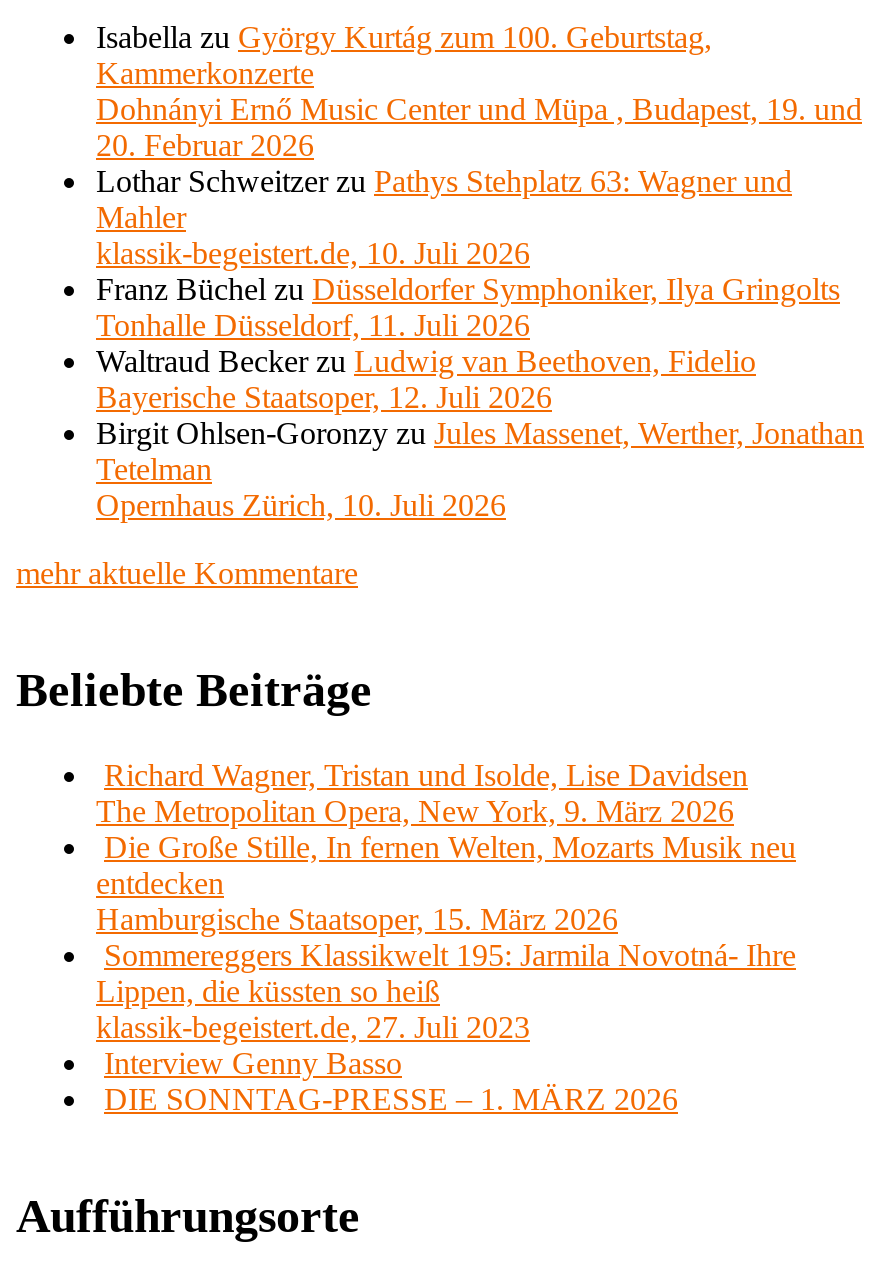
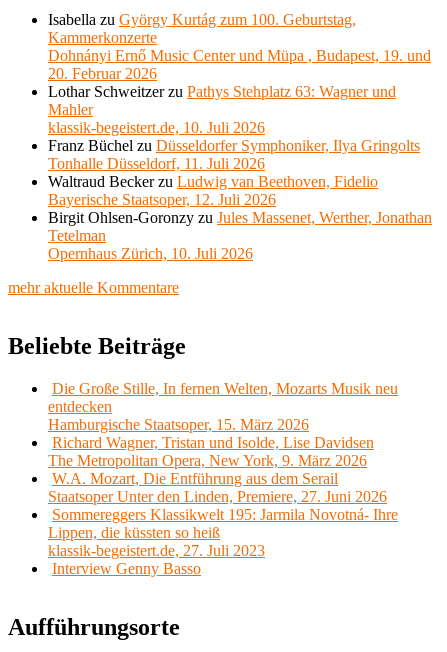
moved down: Richard Wagner, Tristan und Isolde, Lise Davidsen | The Metropolitan Opera, New York, 9. März 2026

moved up: Die Große Stille, In fernen Welten, Mozarts Musik neu | entdecken | Hamburgische Staatsoper, 15. März 2026

+ W.A. Mozart, Die Entführung aus dem Serail
+ Staatsoper Unter den Linden, Premiere, 27. Juni 2026

moved down: Sommereggers Klassikwelt 195: Jarmila Novotná- Ihre | Lippen, die küssten so heiß | klassik-begeistert.de, 27. Juli 2023 | Interview Genny Basso

- DIE SONNTAG-PRESSE – 1. MÄRZ 2026
